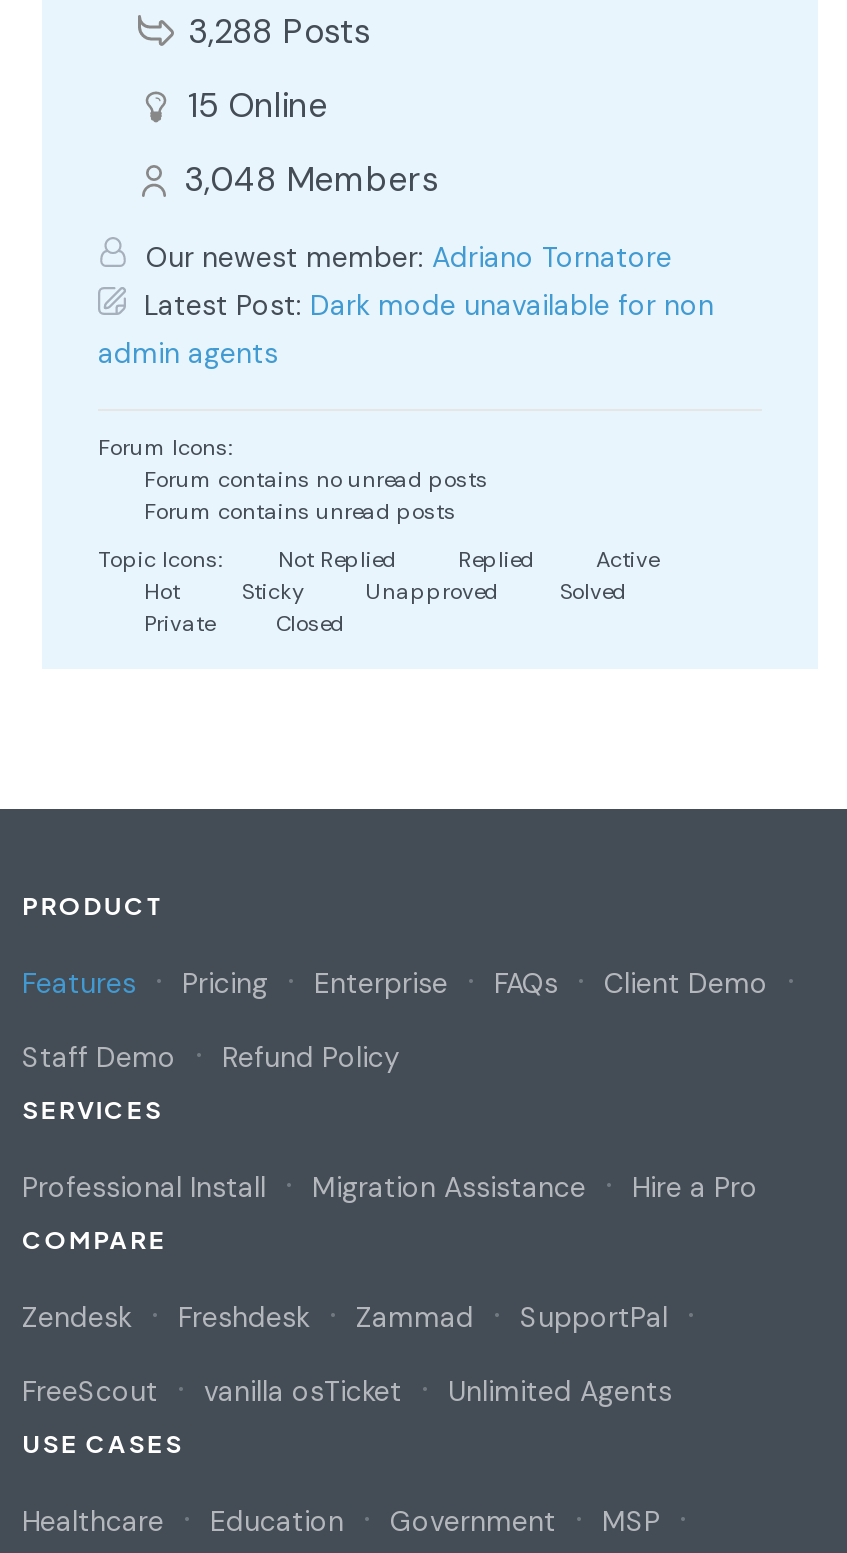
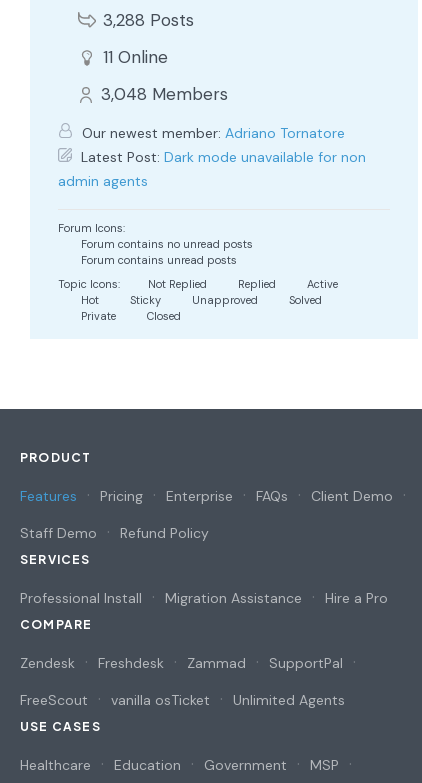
- 15 Online
+ 11 Online
